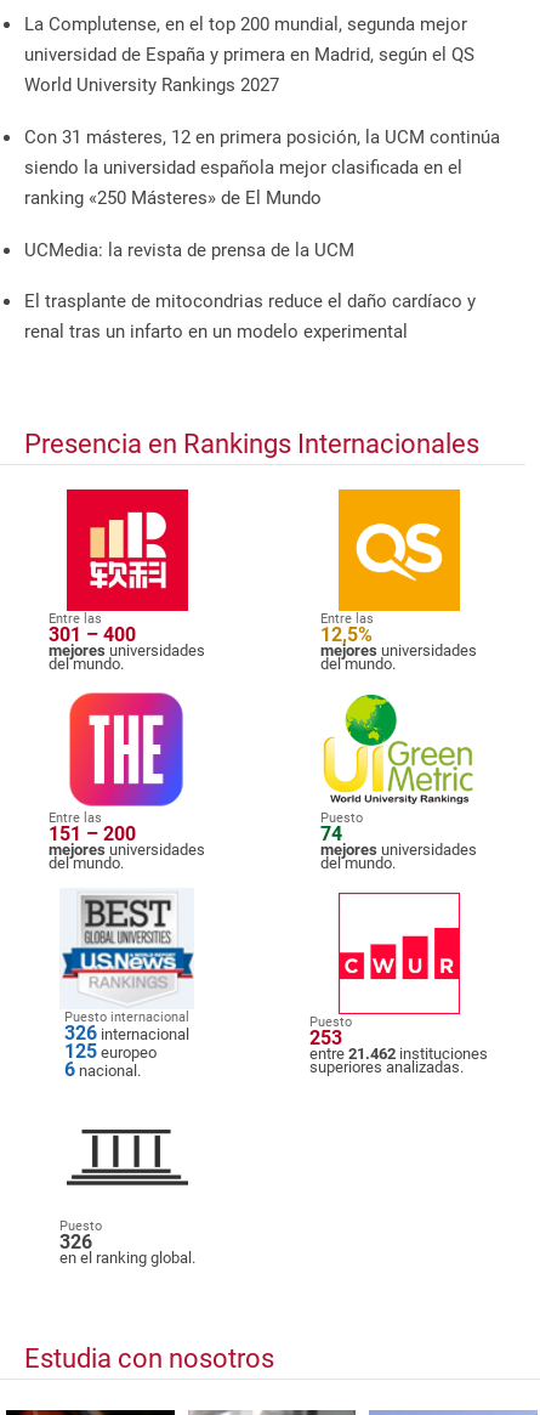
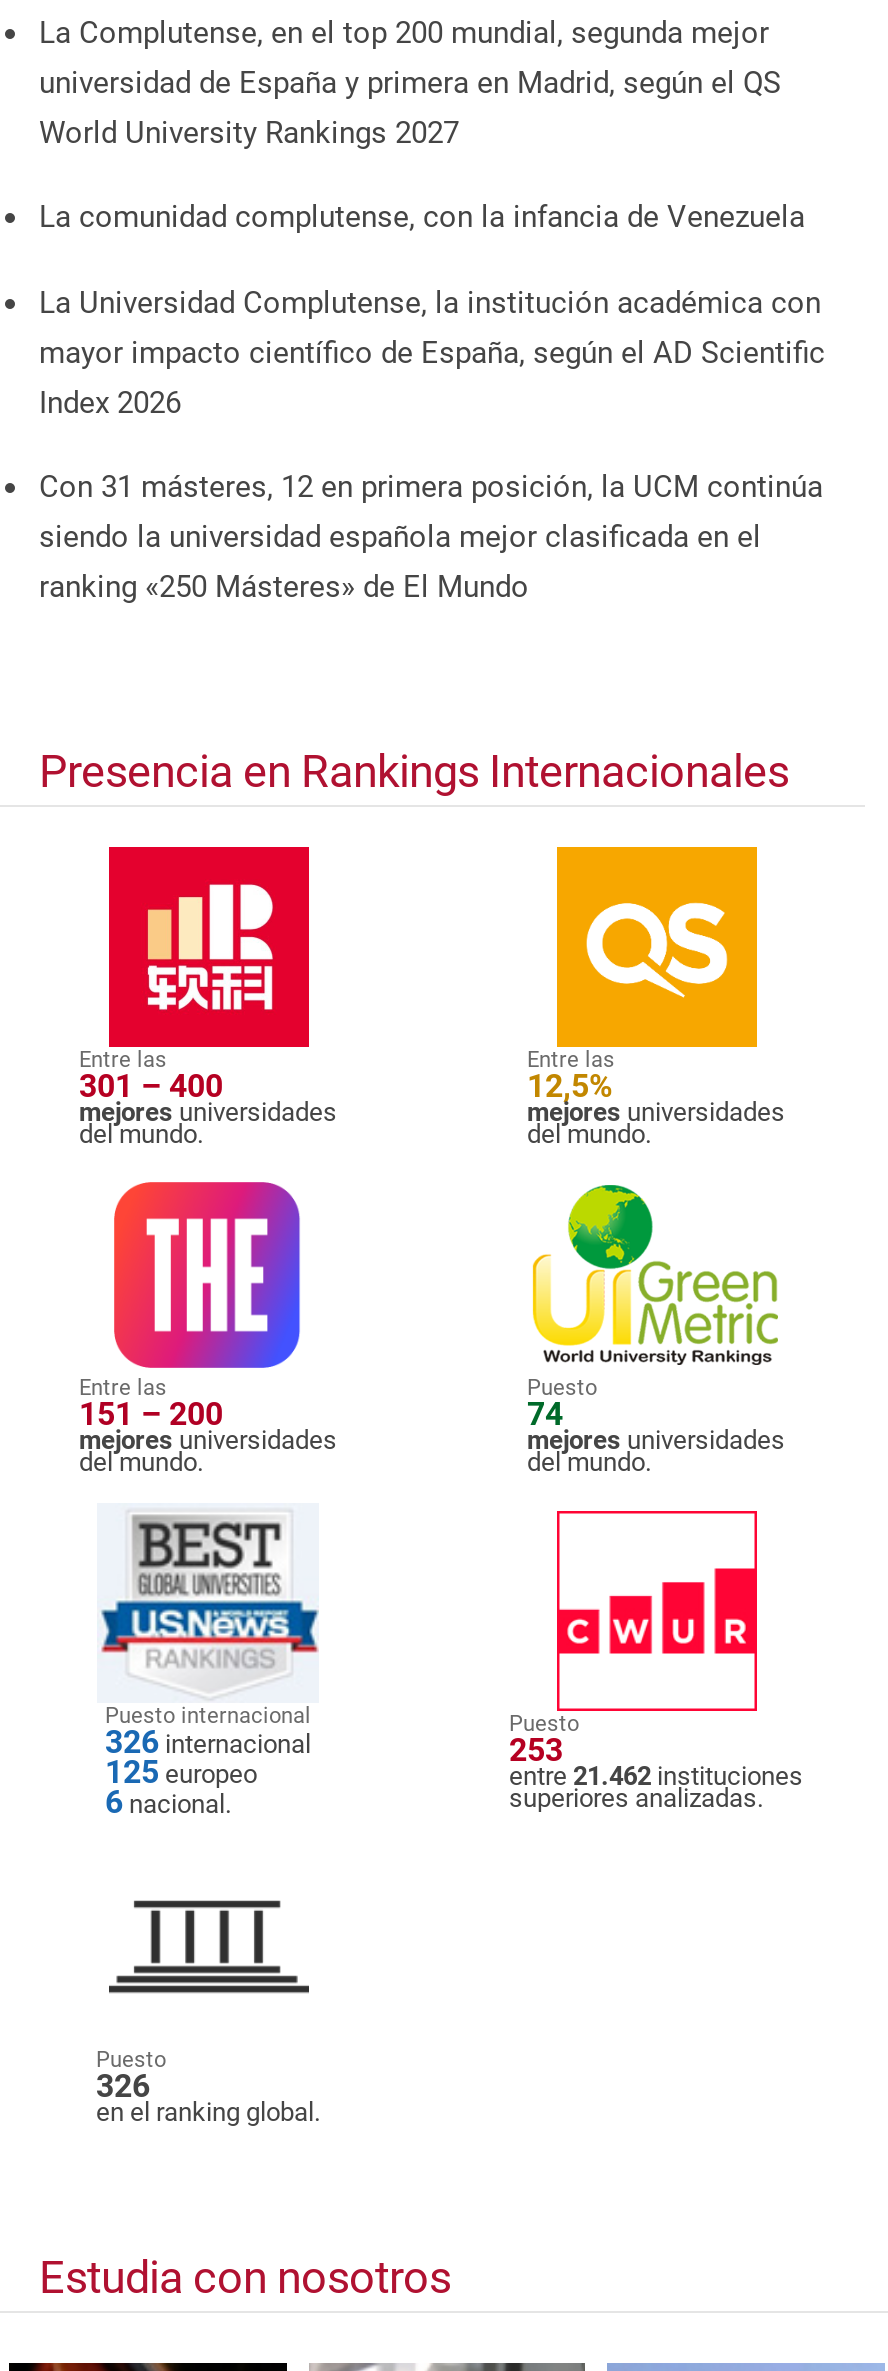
+ La comunidad complutense, con la infancia de Venezuela
+ La Universidad Complutense, la institución académica con
+ mayor impacto científico de España, según el AD Scientific
+ Index 2026

moved down: Con 31 másteres, 12 en primera posición, la UCM continúa | siendo la universidad española mejor clasificada en el | ranking «250 Másteres» de El Mundo

- UCMedia: la revista de prensa de la UCM
- El trasplante de mitocondrias reduce el daño cardíaco y
- renal tras un infarto en un modelo experimental
